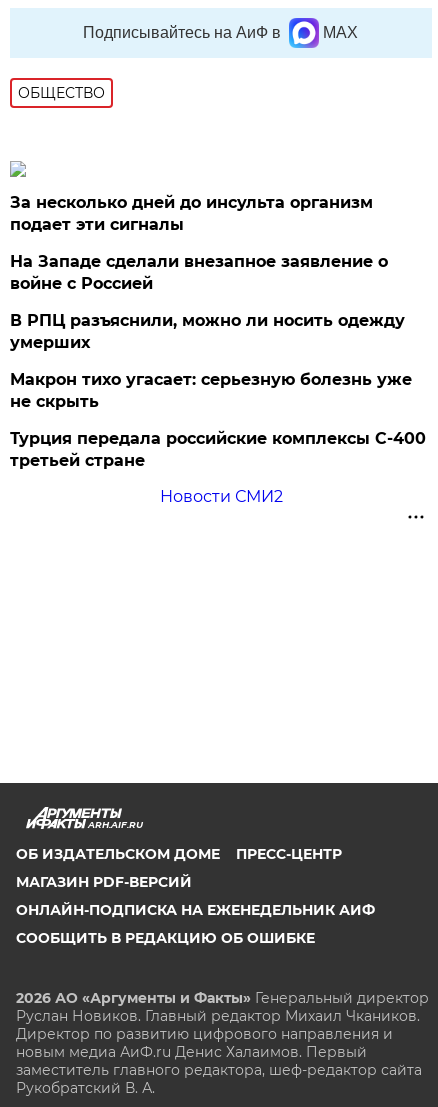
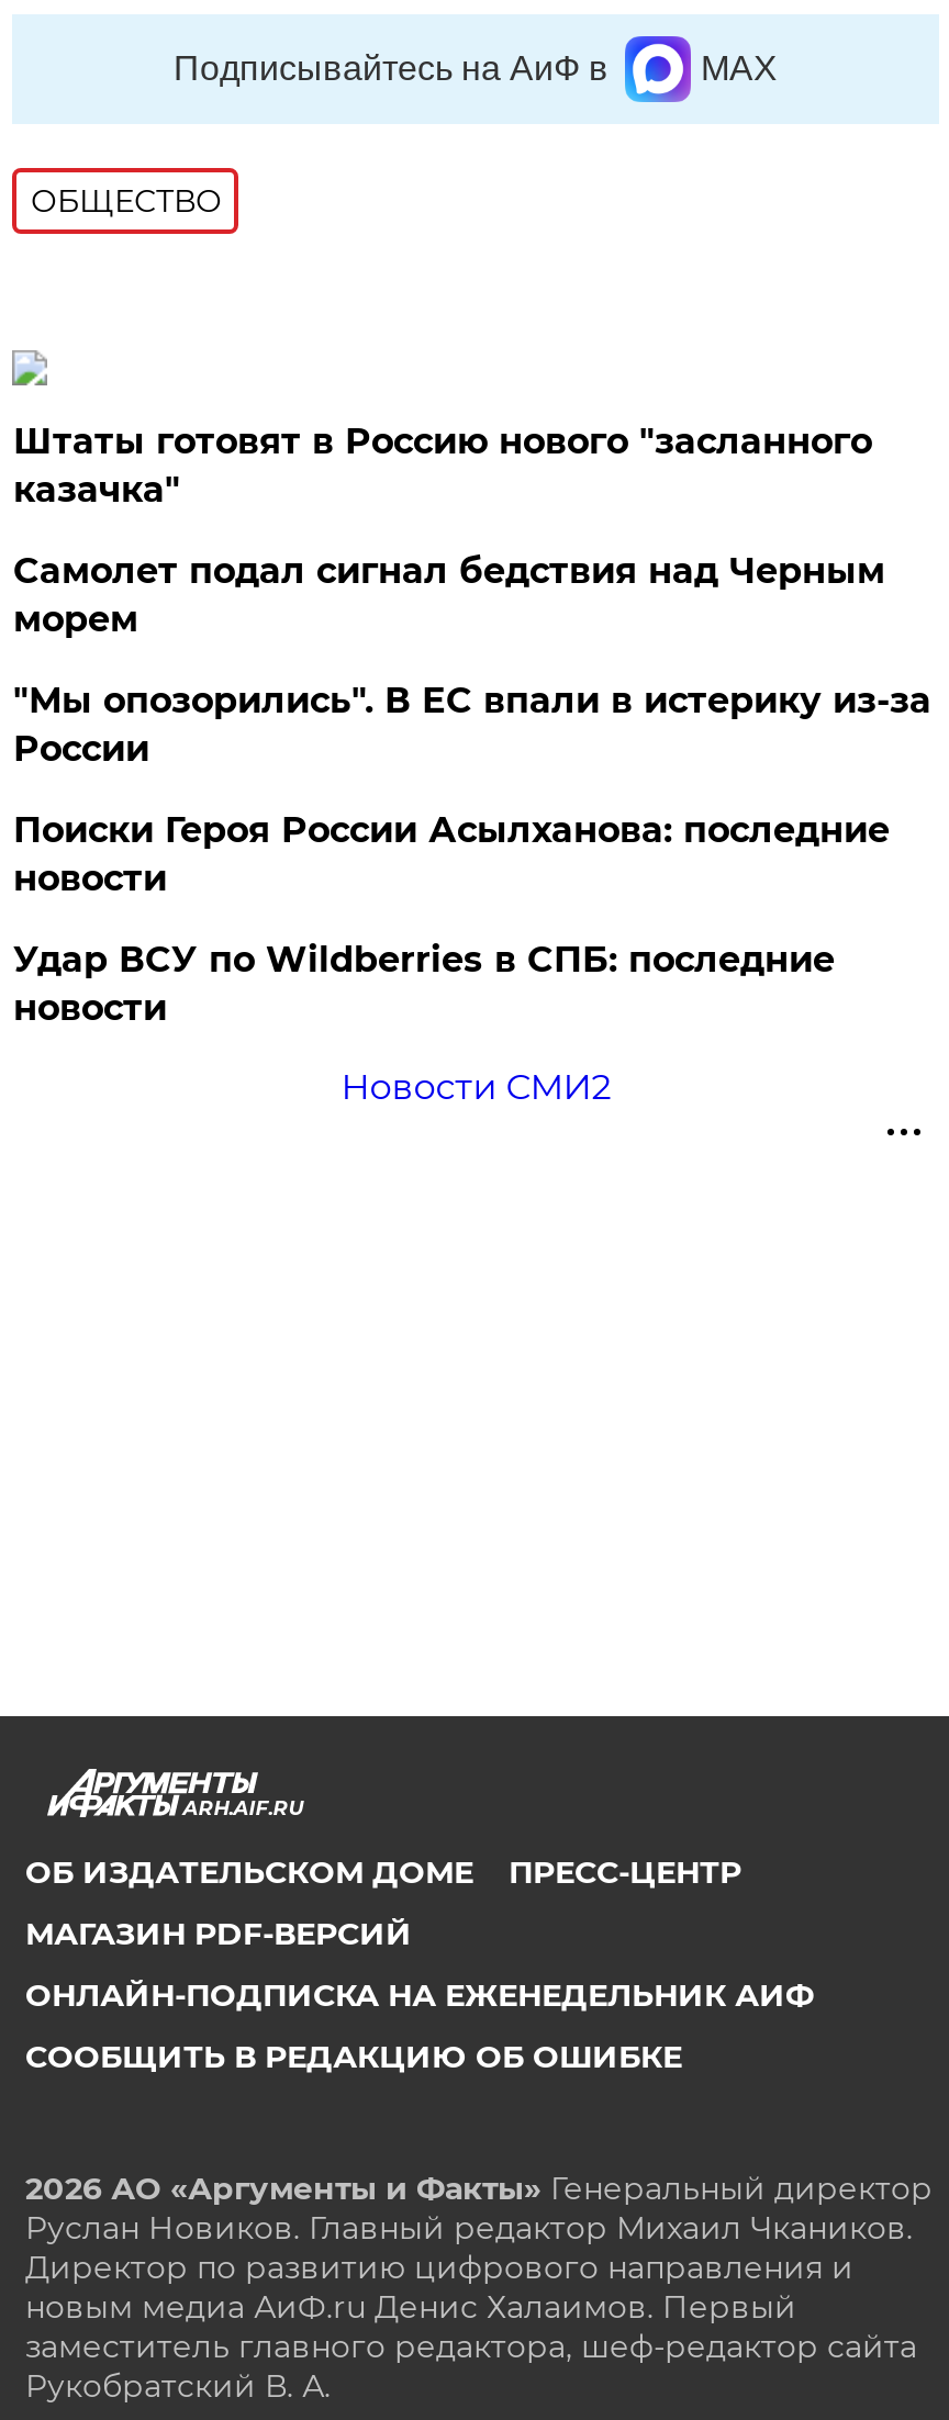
- За несколько дней до инсульта организм
- подает эти сигналы
+ Штаты готовят в Россию нового "засланного
+ казачка"

- На Западе сделали внезапное заявление о
- войне с Россией
+ Самолет подал сигнал бедствия над Черным
+ морем

- В РПЦ разъяснили, можно ли носить одежду
- умерших
+ "Мы опозорились". В ЕС впали в истерику из-за
+ России

- Макрон тихо угасает: серьезную болезнь уже
- не скрыть
+ Поиски Героя России Асылханова: последние
+ новости

- Турция передала российские комплексы С-400
- третьей стране
+ Удар ВСУ по Wildberries в СПБ: последние
+ новости
